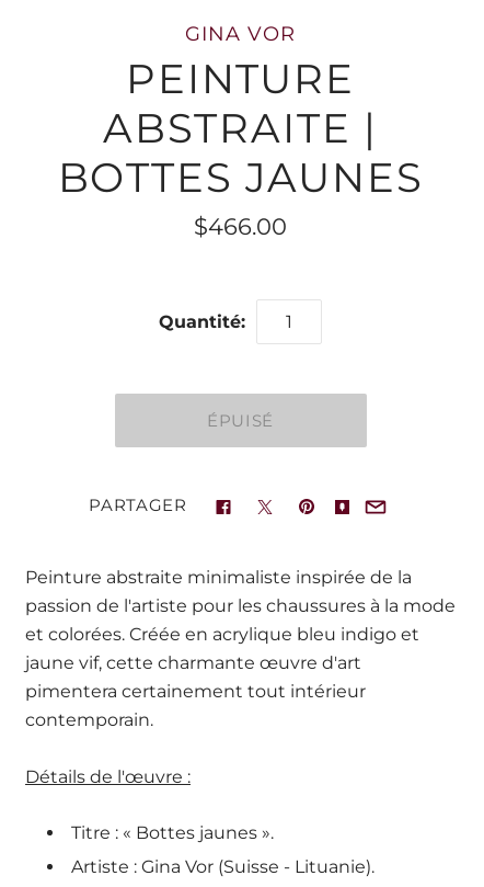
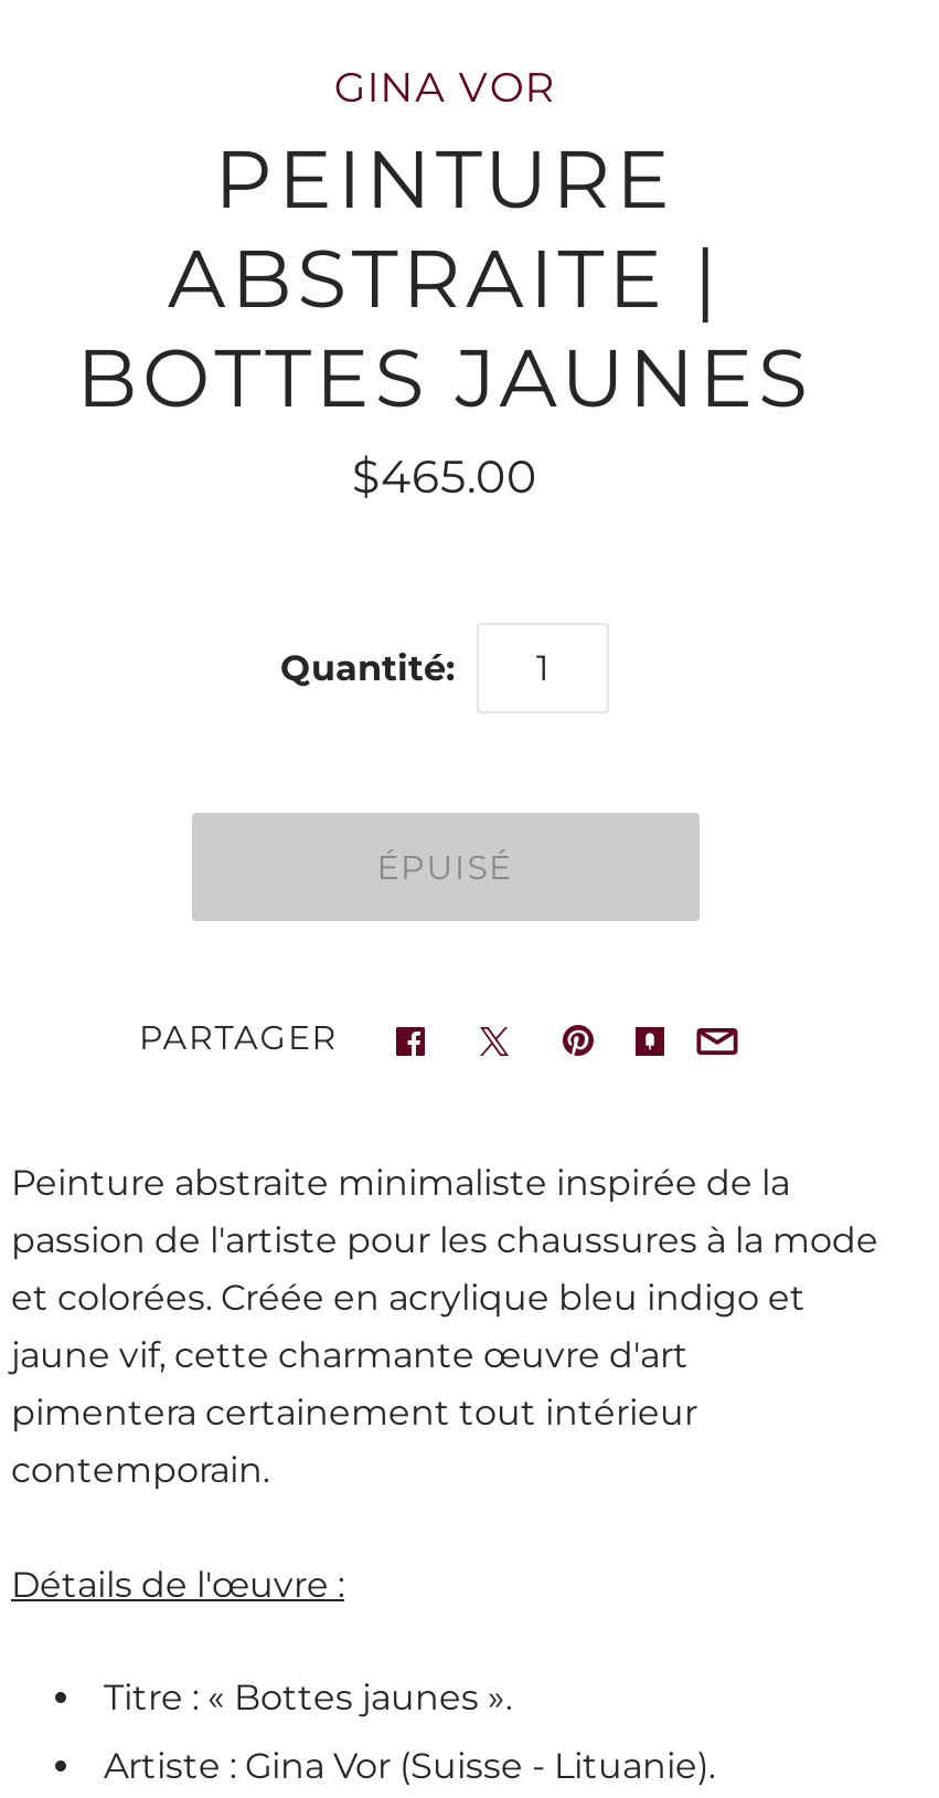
- $466.00
+ $465.00
